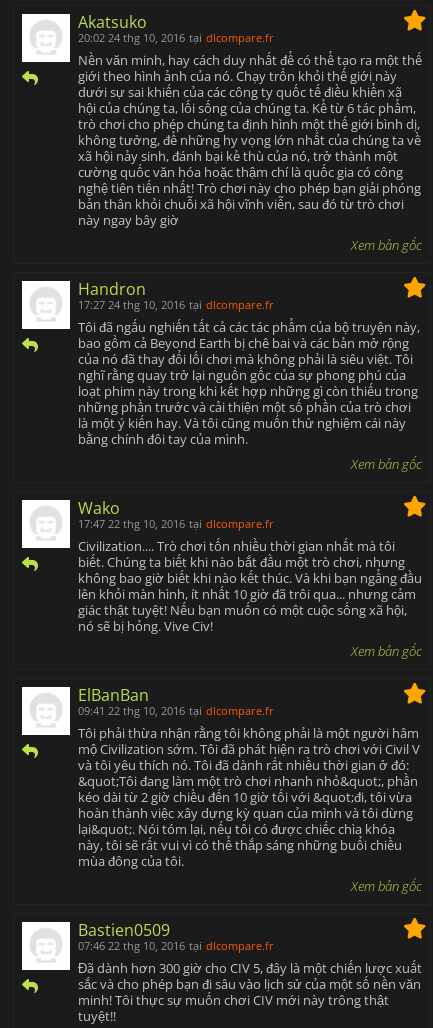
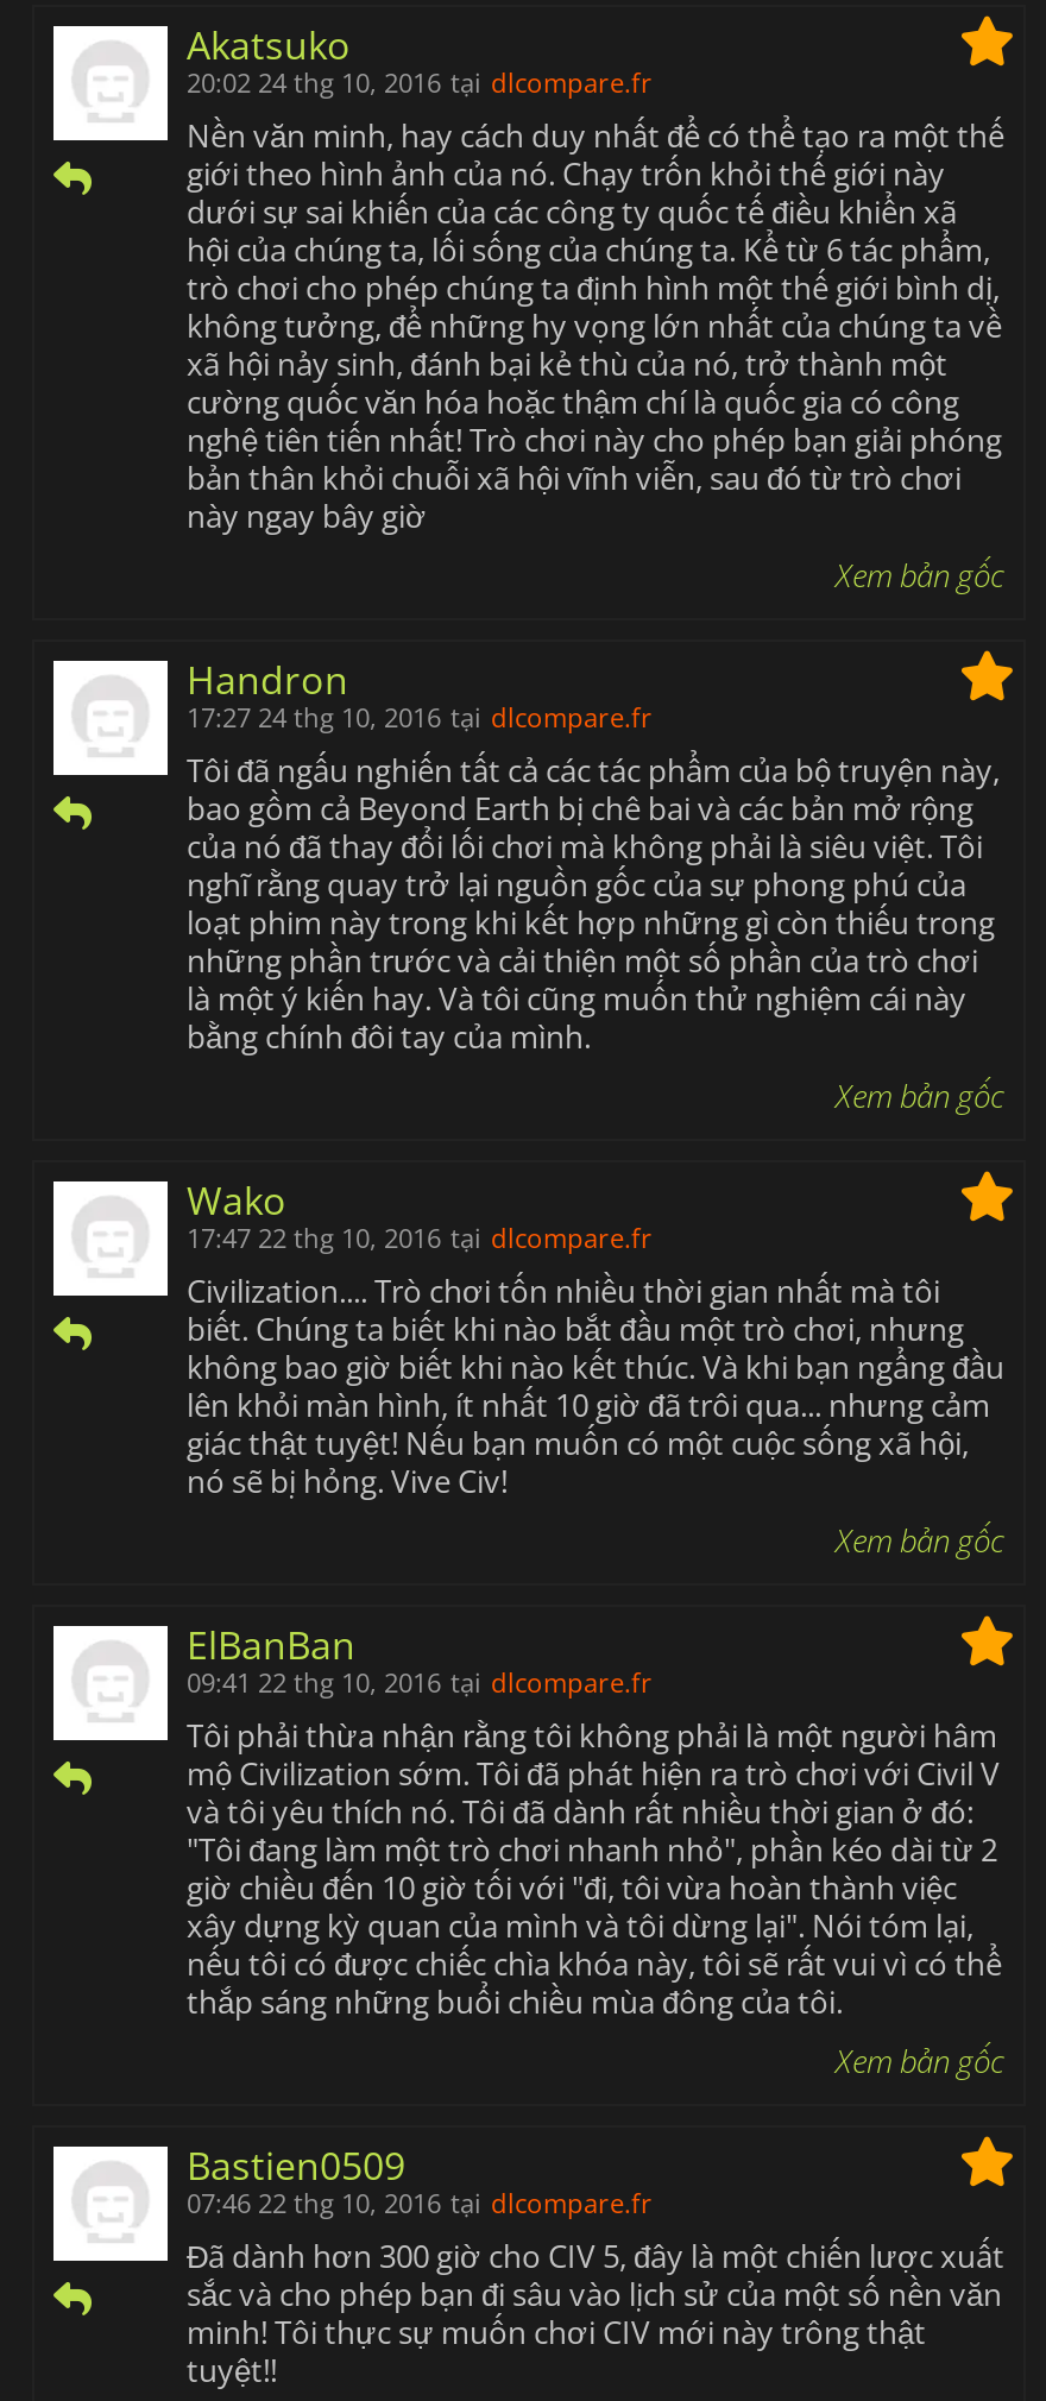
- &quot;Tôi đang làm một trò chơi nhanh nhỏ&quot;, phần
- kéo dài từ 2 giờ chiều đến 10 giờ tối với &quot;đi, tôi vừa
- hoàn thành việc xây dựng kỳ quan của mình và tôi dừng
- lại&quot;. Nói tóm lại, nếu tôi có được chiếc chìa khóa
- này, tôi sẽ rất vui vì có thể thắp sáng những buổi chiều
- mùa đông của tôi.
+ "Tôi đang làm một trò chơi nhanh nhỏ", phần kéo dài từ 2
+ giờ chiều đến 10 giờ tối với "đi, tôi vừa hoàn thành việc
+ xây dựng kỳ quan của mình và tôi dừng lại". Nói tóm lại,
+ nếu tôi có được chiếc chìa khóa này, tôi sẽ rất vui vì có thể
+ thắp sáng những buổi chiều mùa đông của tôi.
